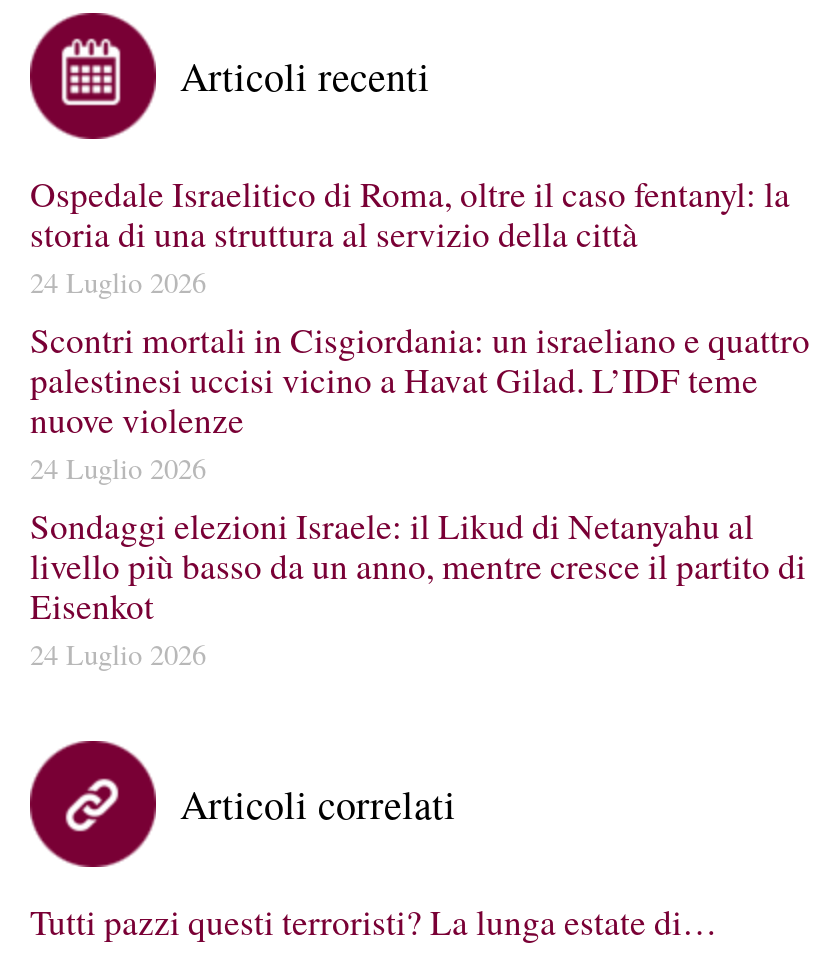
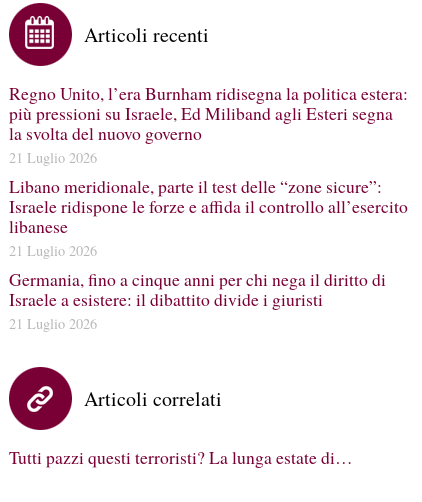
- Ospedale Israelitico di Roma, oltre il caso fentanyl: la
- storia di una struttura al servizio della città
- 24 Luglio 2026
- Scontri mortali in Cisgiordania: un israeliano e quattro
- palestinesi uccisi vicino a Havat Gilad. L’IDF teme
- nuove violenze
- 24 Luglio 2026
- Sondaggi elezioni Israele: il Likud di Netanyahu al
- livello più basso da un anno, mentre cresce il partito di
- Eisenkot
- 24 Luglio 2026
+ Regno Unito, l’era Burnham ridisegna la politica estera:
+ più pressioni su Israele, Ed Miliband agli Esteri segna
+ la svolta del nuovo governo
+ 21 Luglio 2026
+ Libano meridionale, parte il test delle “zone sicure”:
+ Israele ridispone le forze e affida il controllo all’esercito
+ libanese
+ 21 Luglio 2026
+ Germania, fino a cinque anni per chi nega il diritto di
+ Israele a esistere: il dibattito divide i giuristi
+ 21 Luglio 2026
